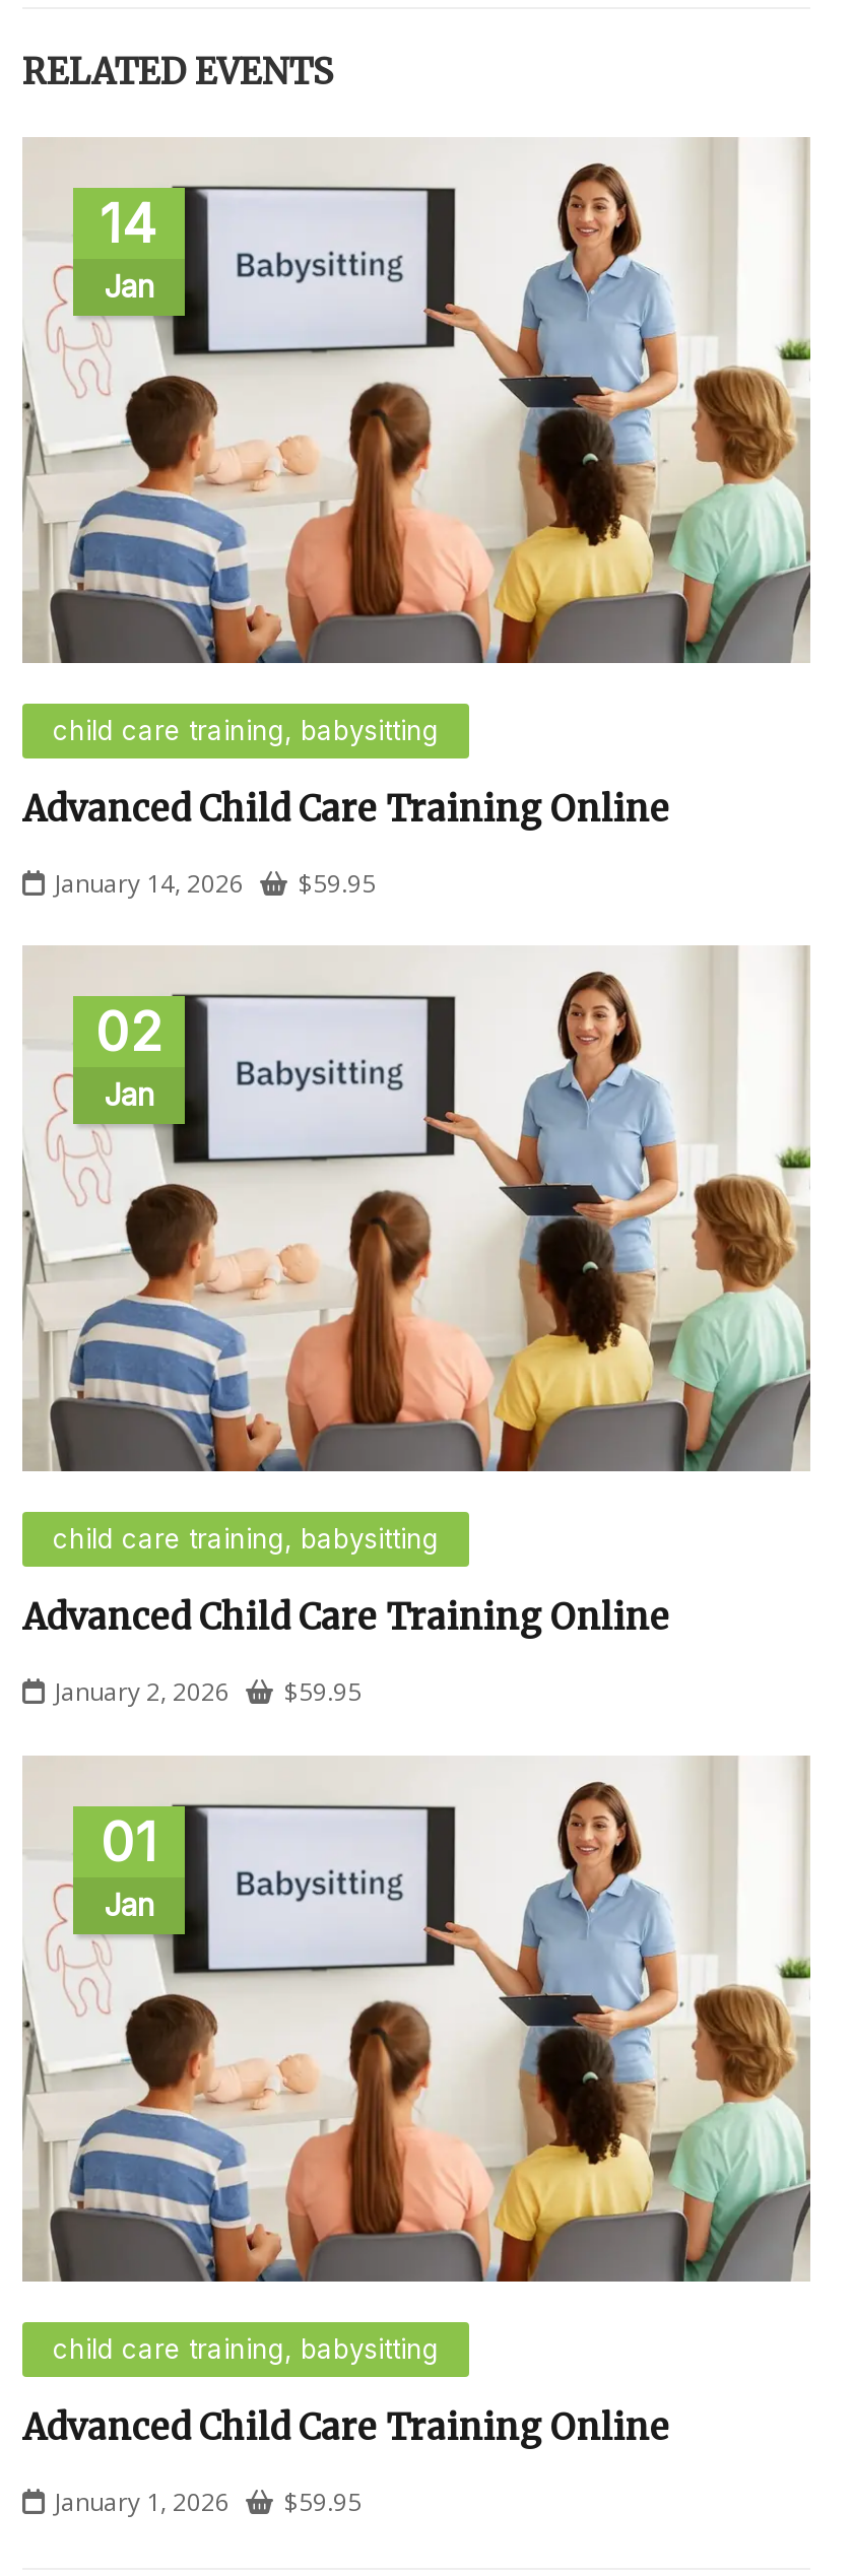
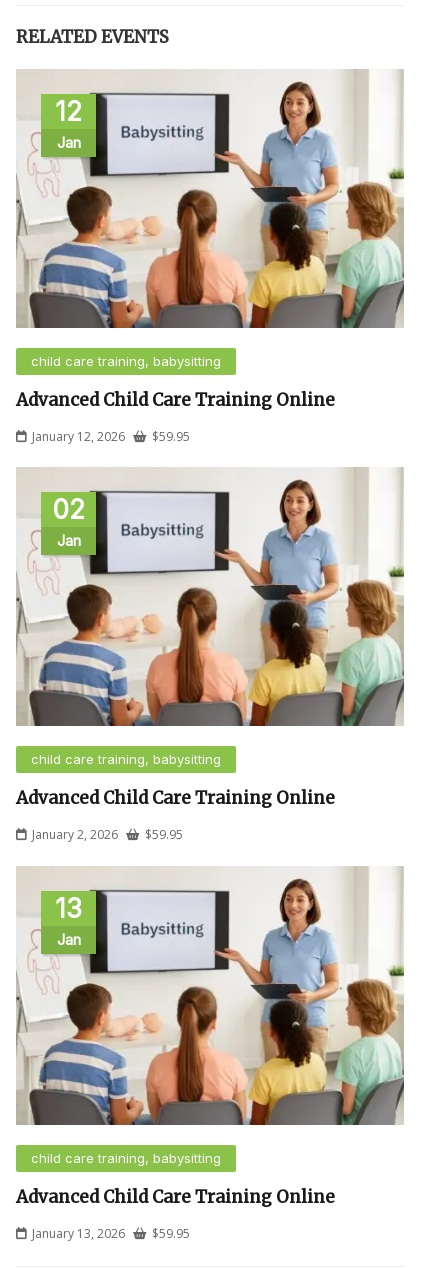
- 14
+ 12

- January 14, 2026 $59.95
+ January 12, 2026 $59.95

- 01
+ 13

- January 1, 2026 $59.95
+ January 13, 2026 $59.95
